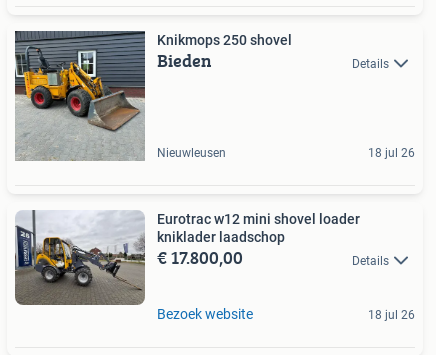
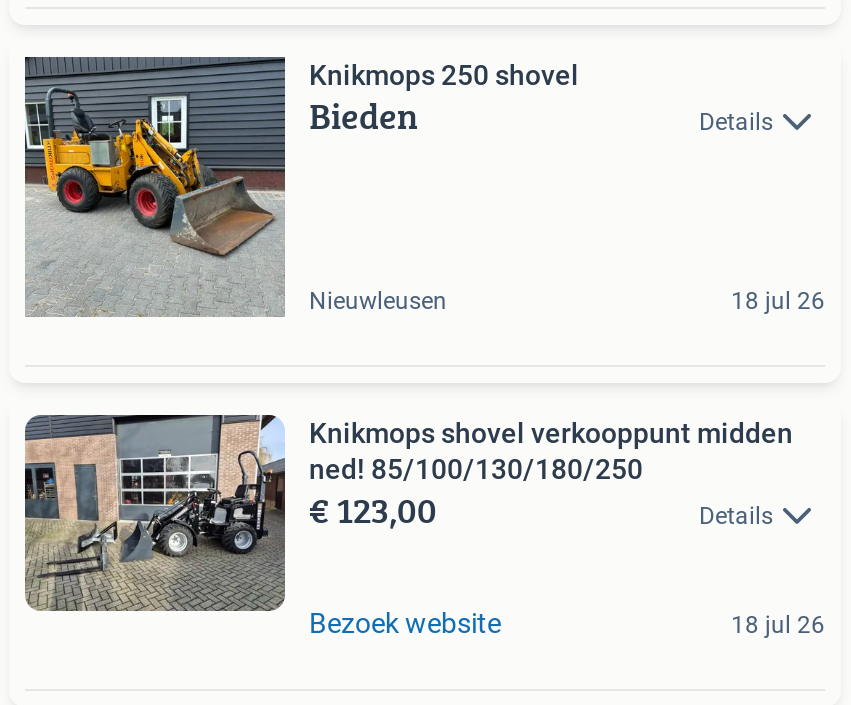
- [image]
- Eurotrac w12 mini shovel loader
- kniklader laadschop
- € 17.800,00
+ [image]
+ Knikmops shovel verkooppunt midden
+ ned! 85/100/130/180/250
+ € 123,00
